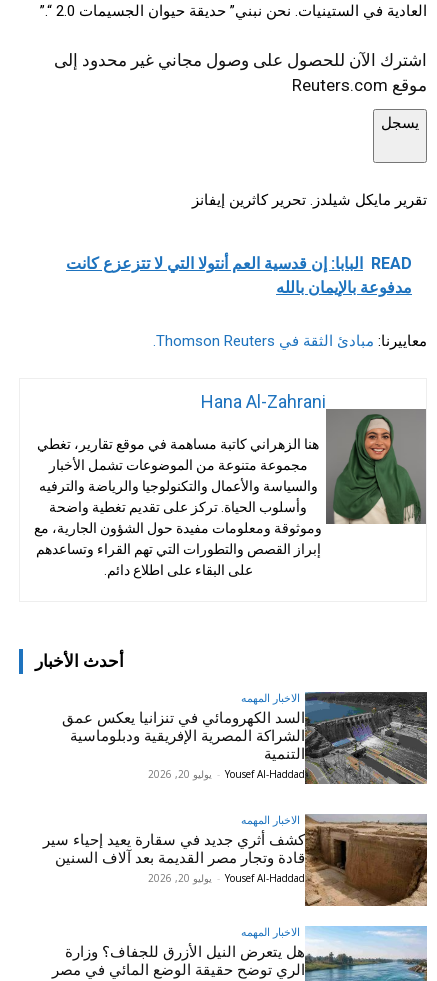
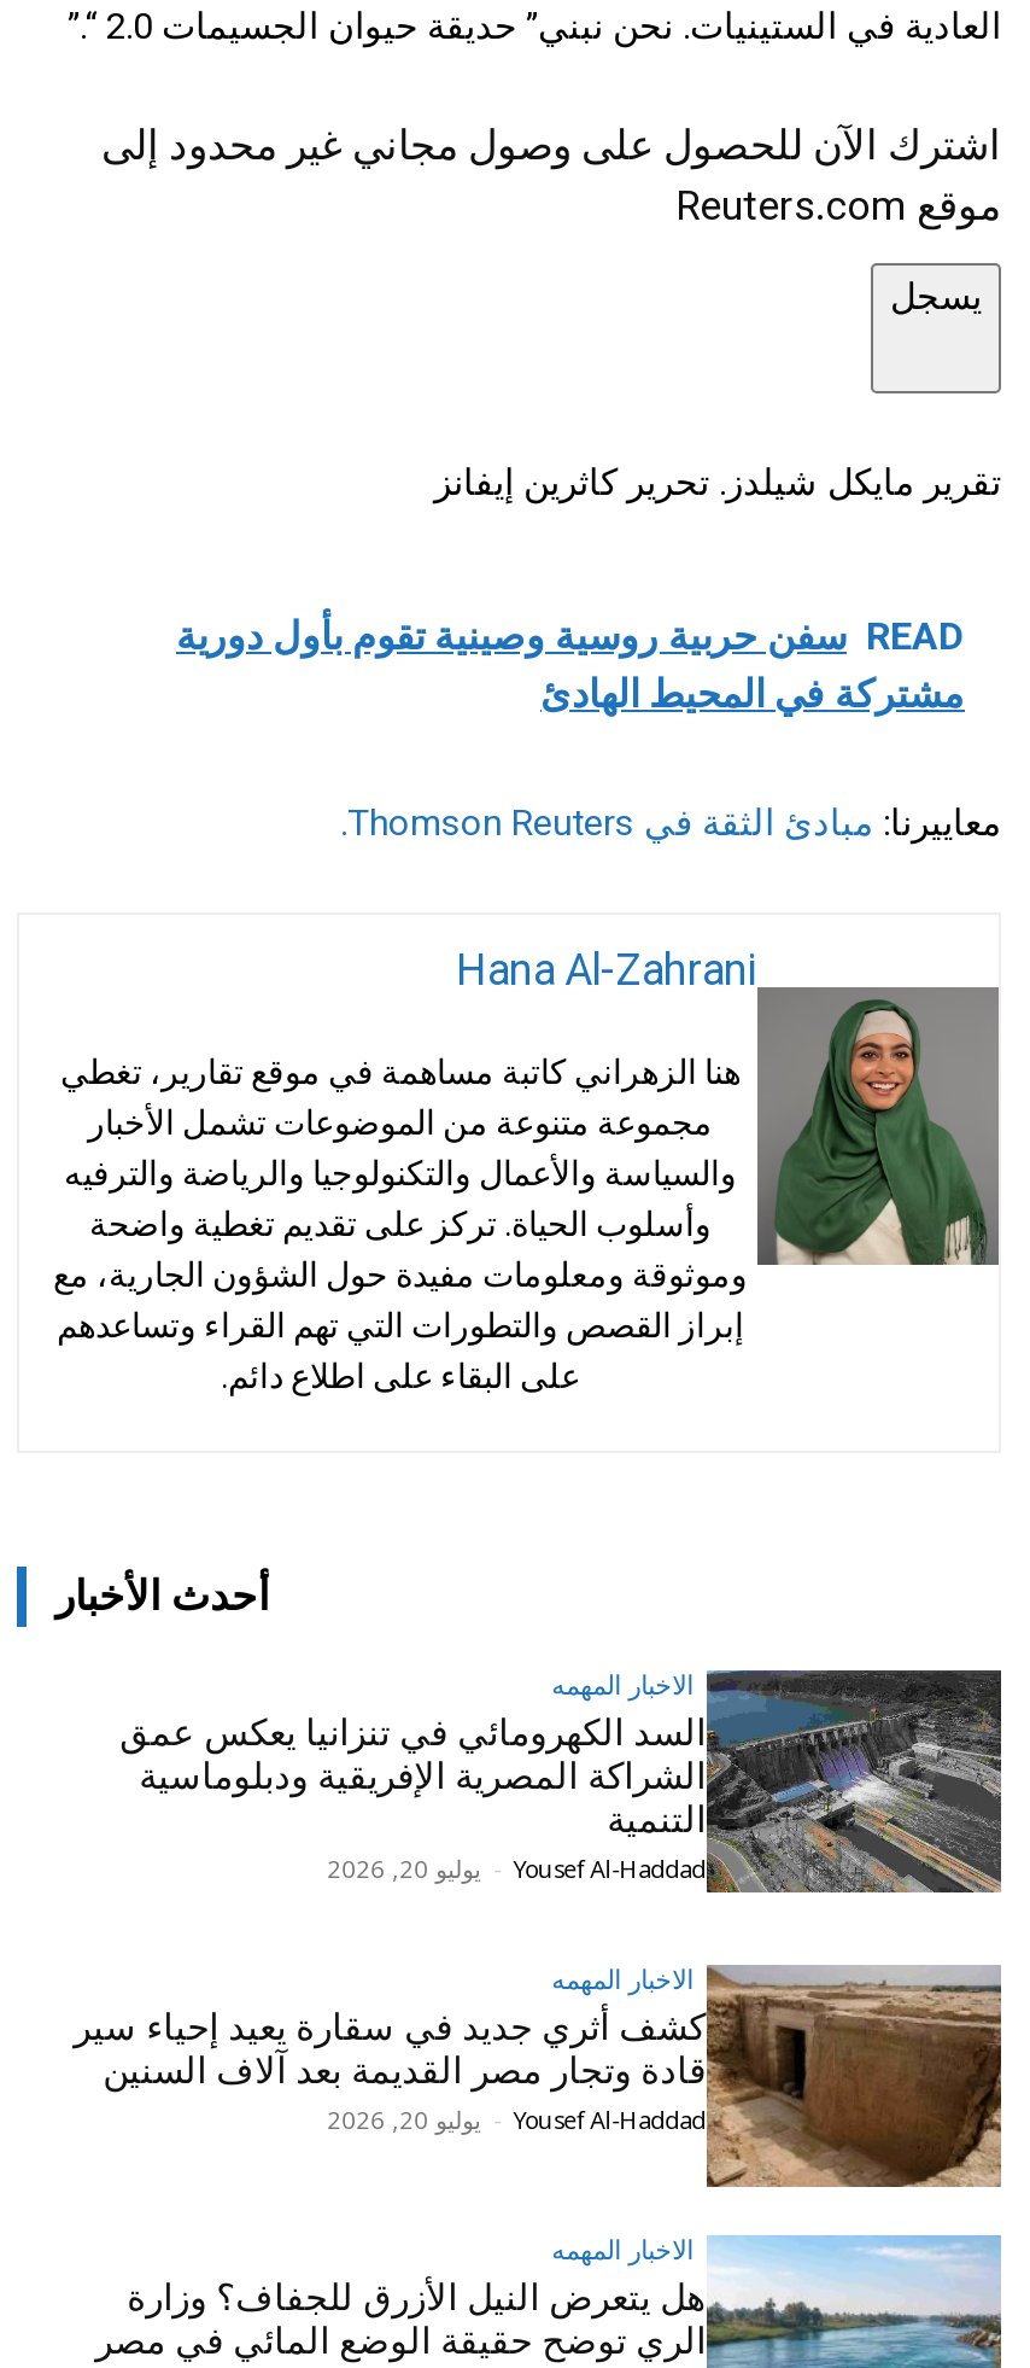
- READ البابا: إن قدسية العم أنتولا التي لا تتزعزع كانت
- مدفوعة بالإيمان بالله
+ READ سفن حربية روسية وصينية تقوم بأول دورية
+ مشتركة في المحيط الهادئ
